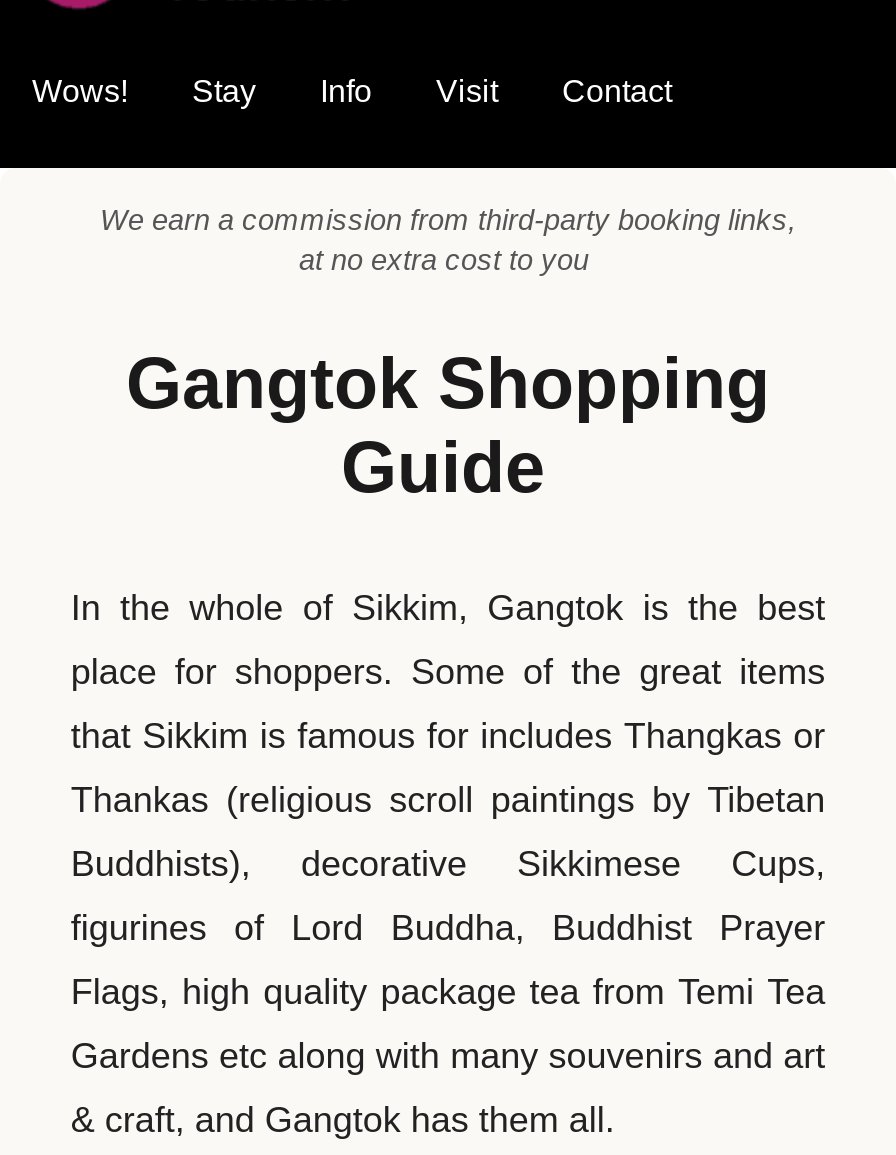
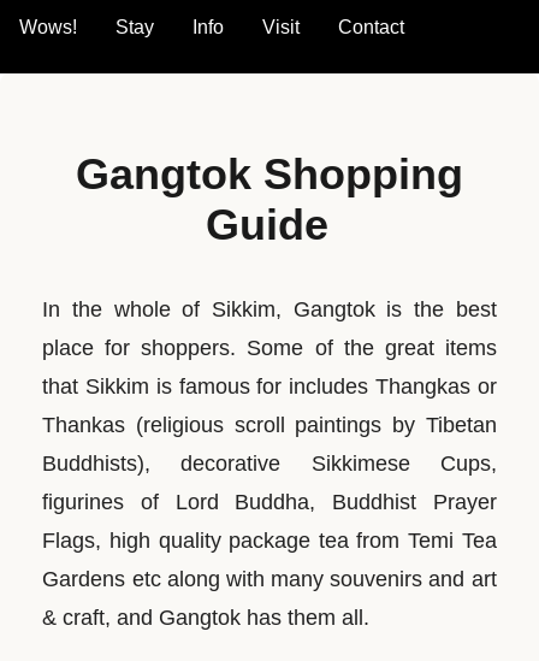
- We earn a commission from third-party booking links,
- at no extra cost to you
